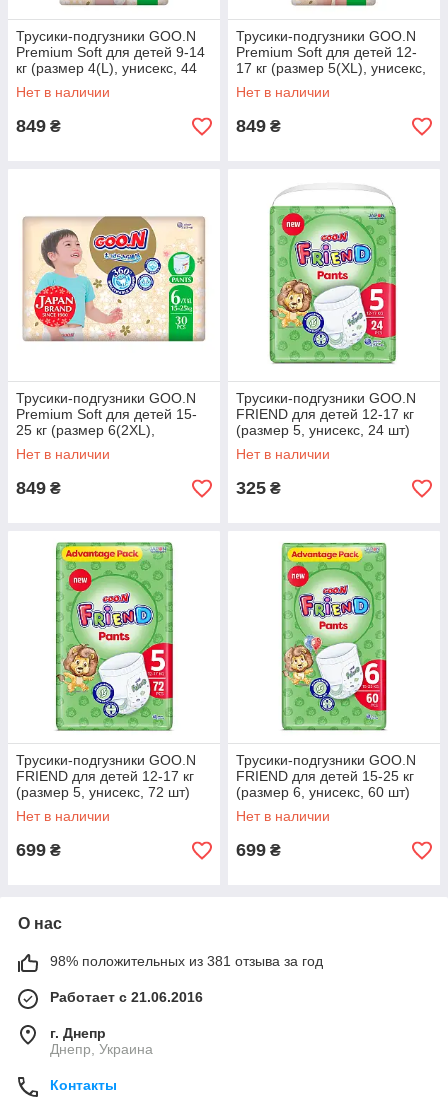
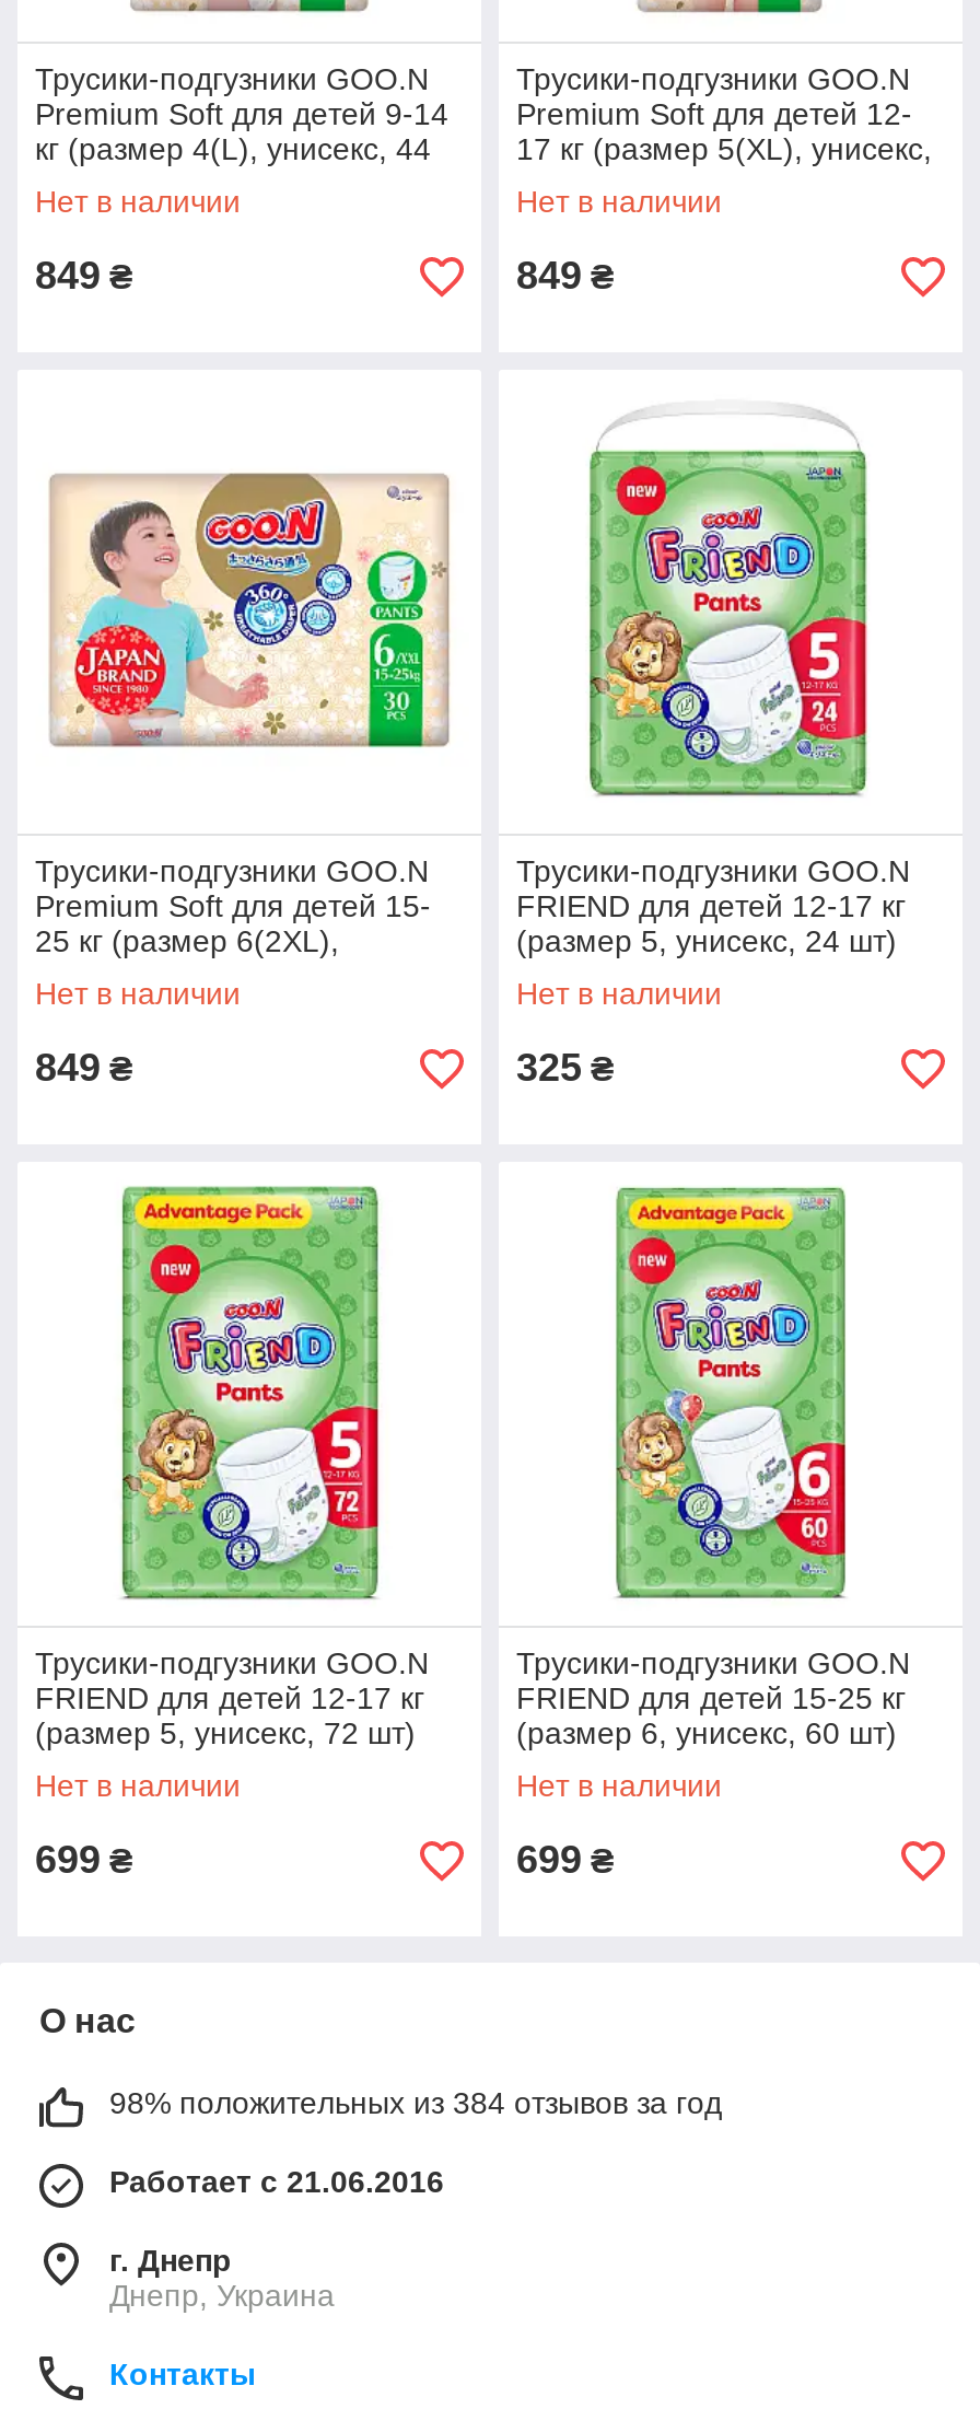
- 98% положительных из 381 отзыва за год
+ 98% положительных из 384 отзывов за год
